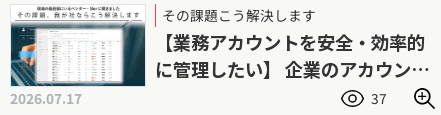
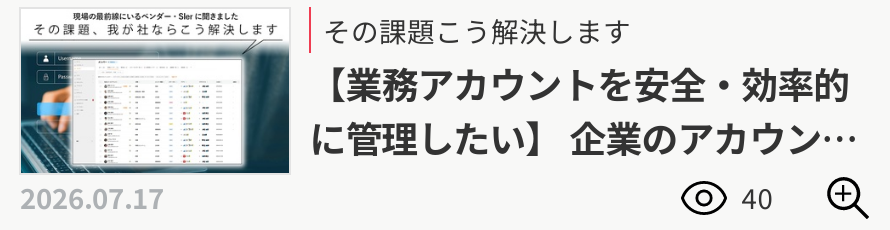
- 37
+ 40
